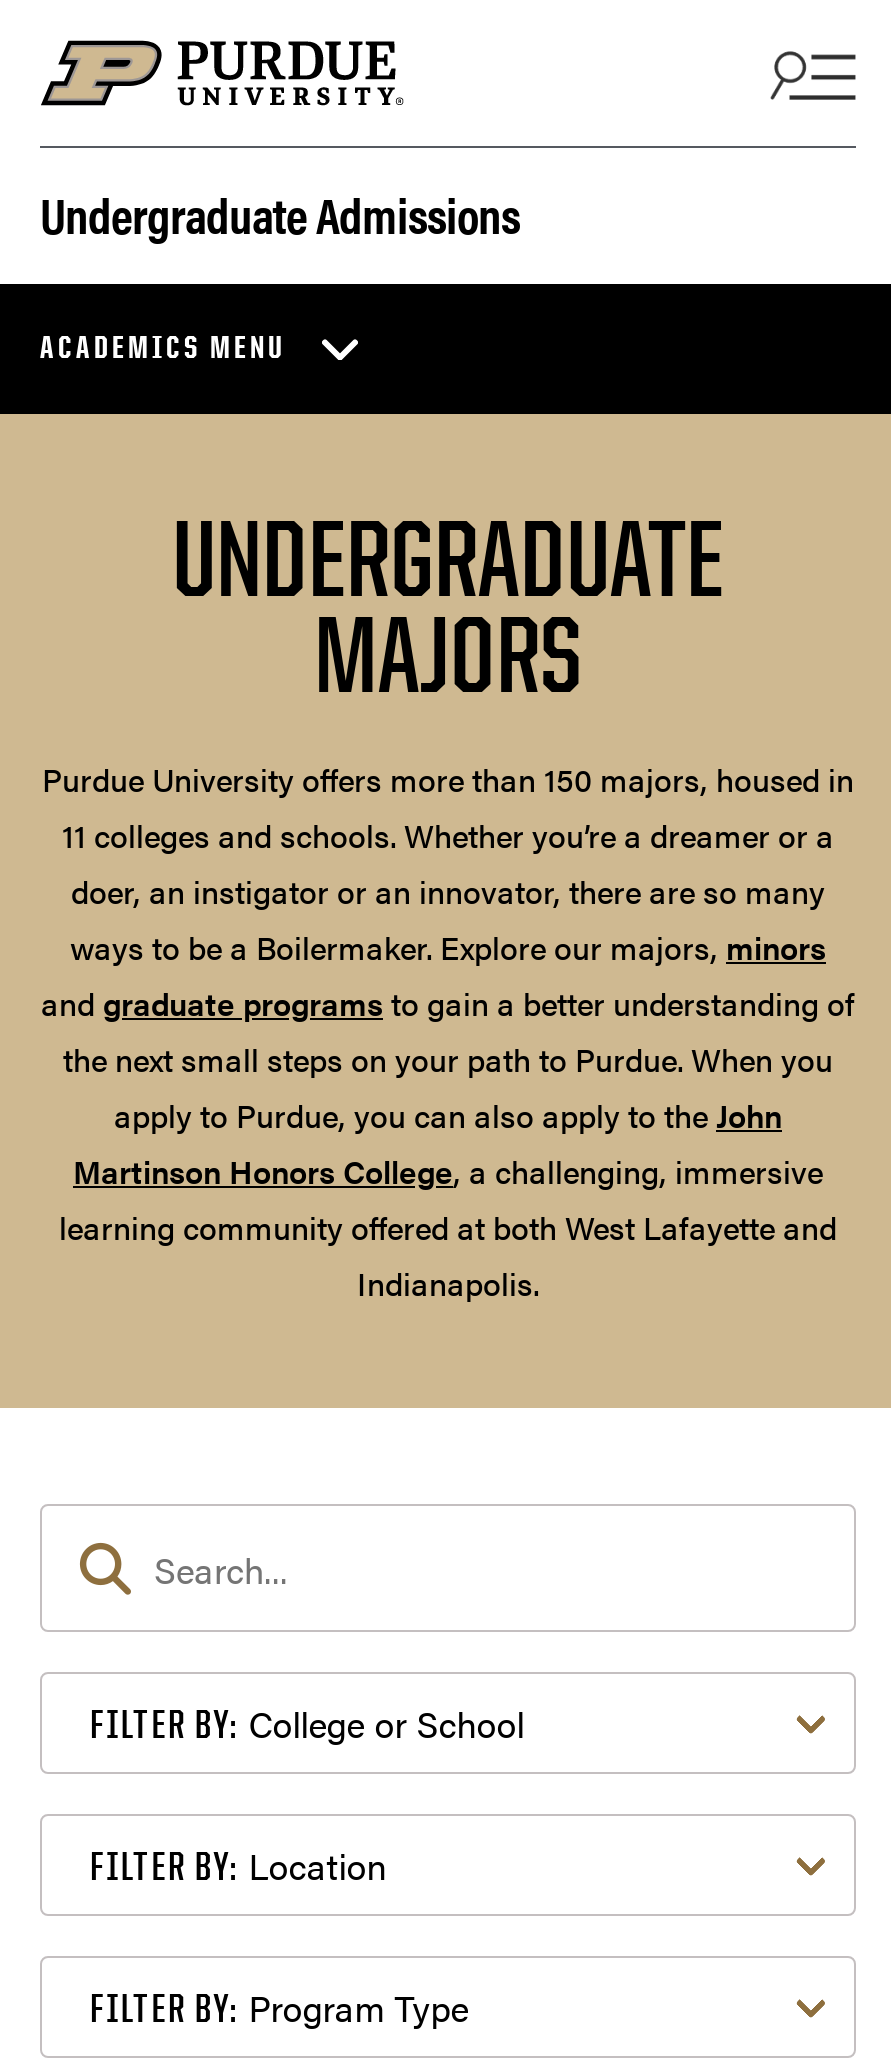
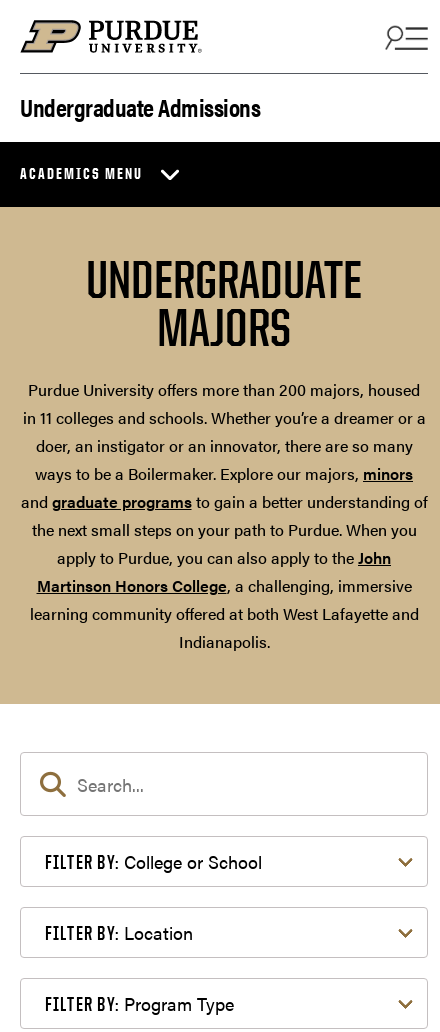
- Purdue University offers more than 150 majors, housed in
- 11 colleges and schools. Whether you’re a dreamer or a
+ Purdue University offers more than 200 majors, housed
+ in 11 colleges and schools. Whether you’re a dreamer or a
